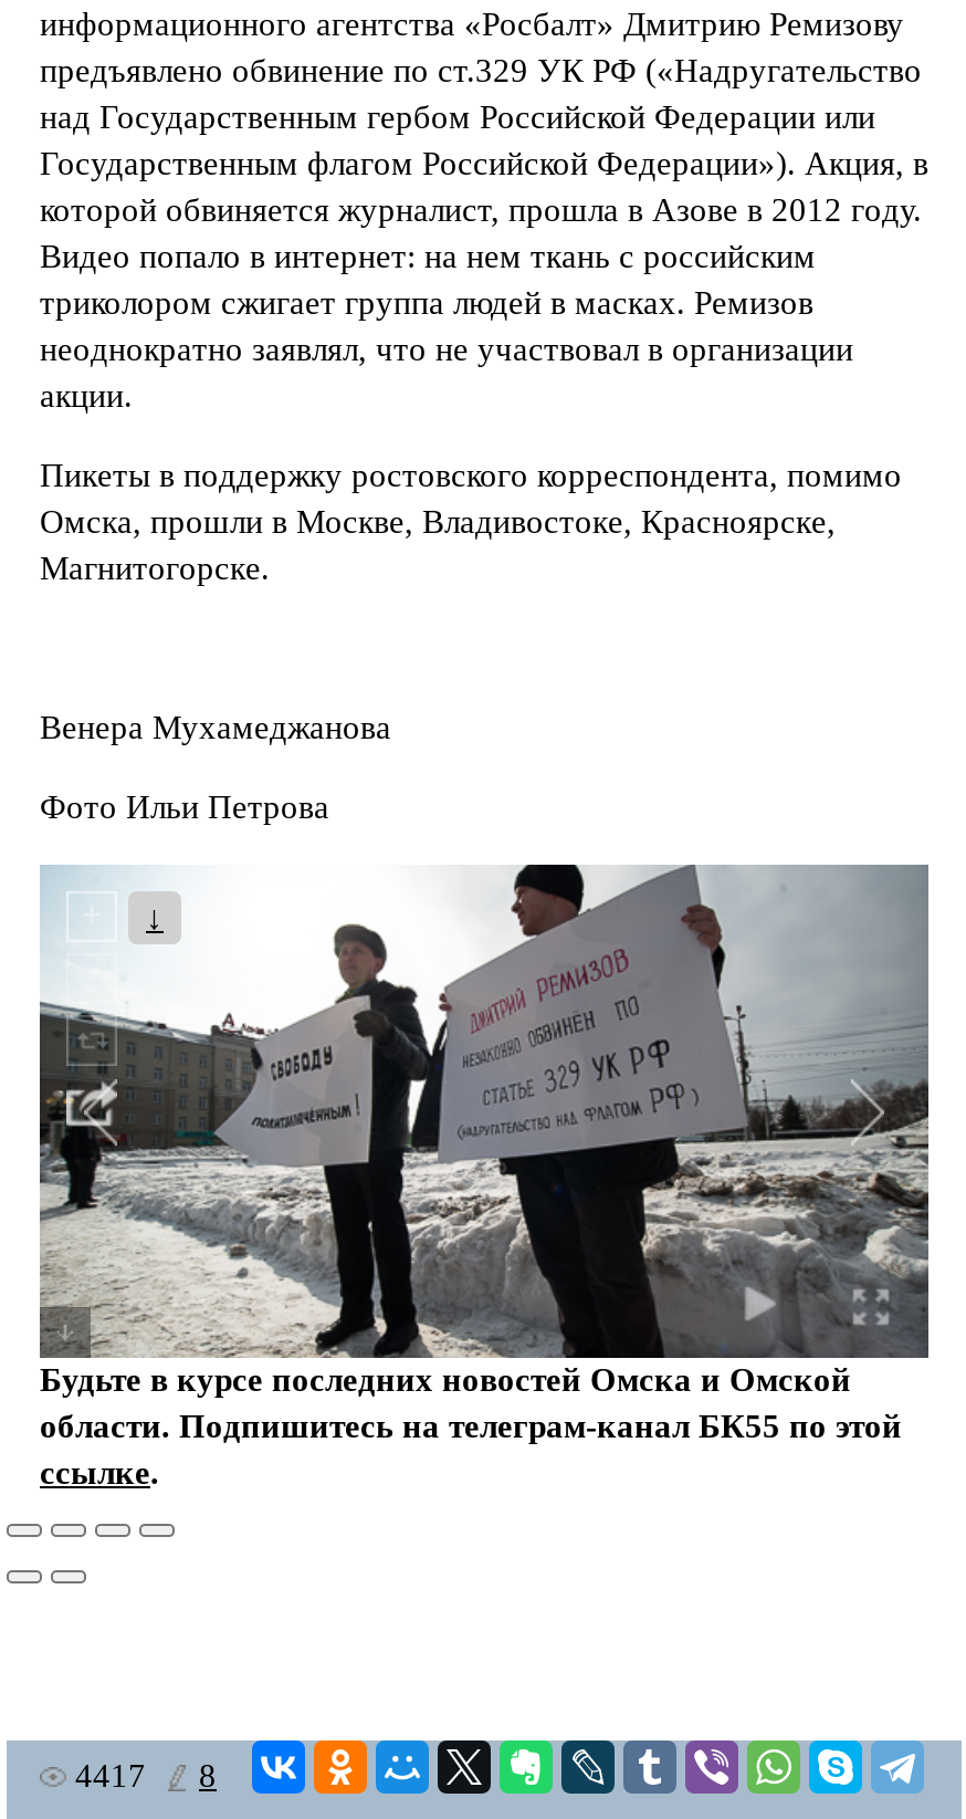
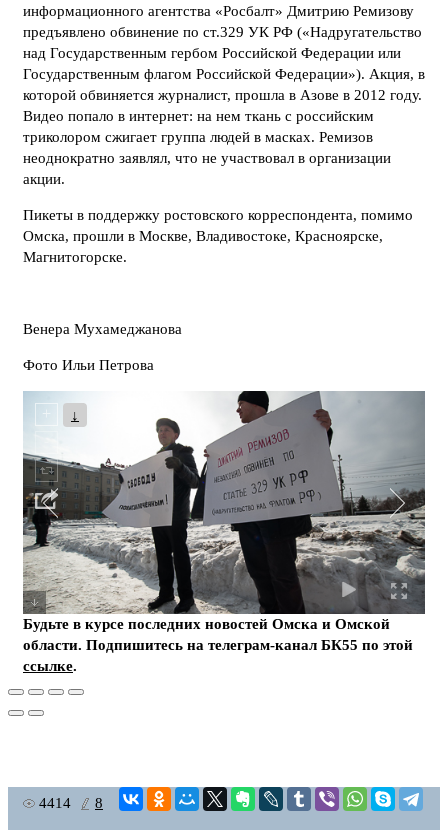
- 4417 8
+ 4414 8
